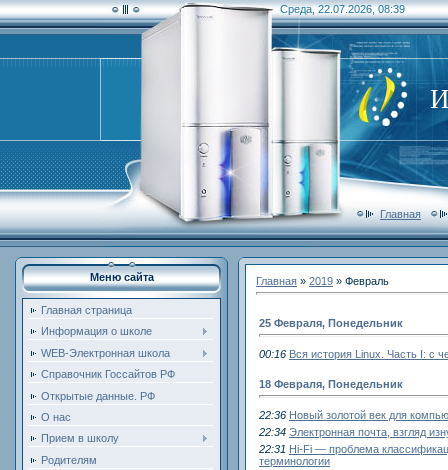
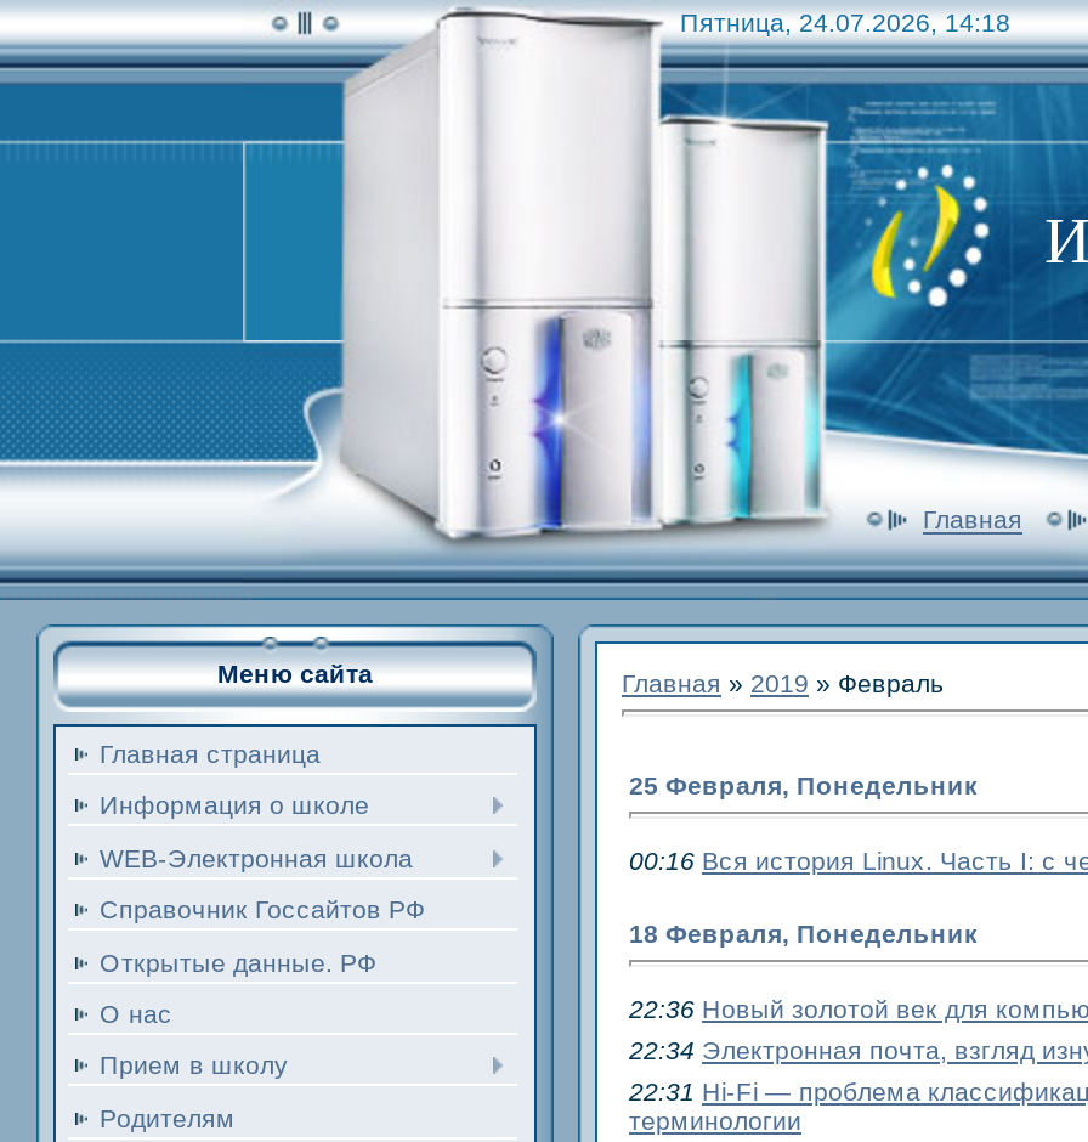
- Среда, 22.07.2026, 08:39
+ Пятница, 24.07.2026, 14:18
